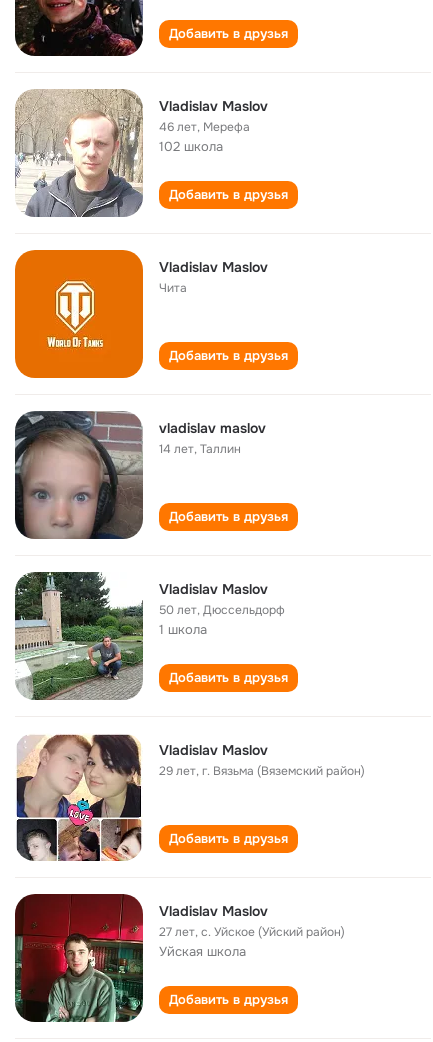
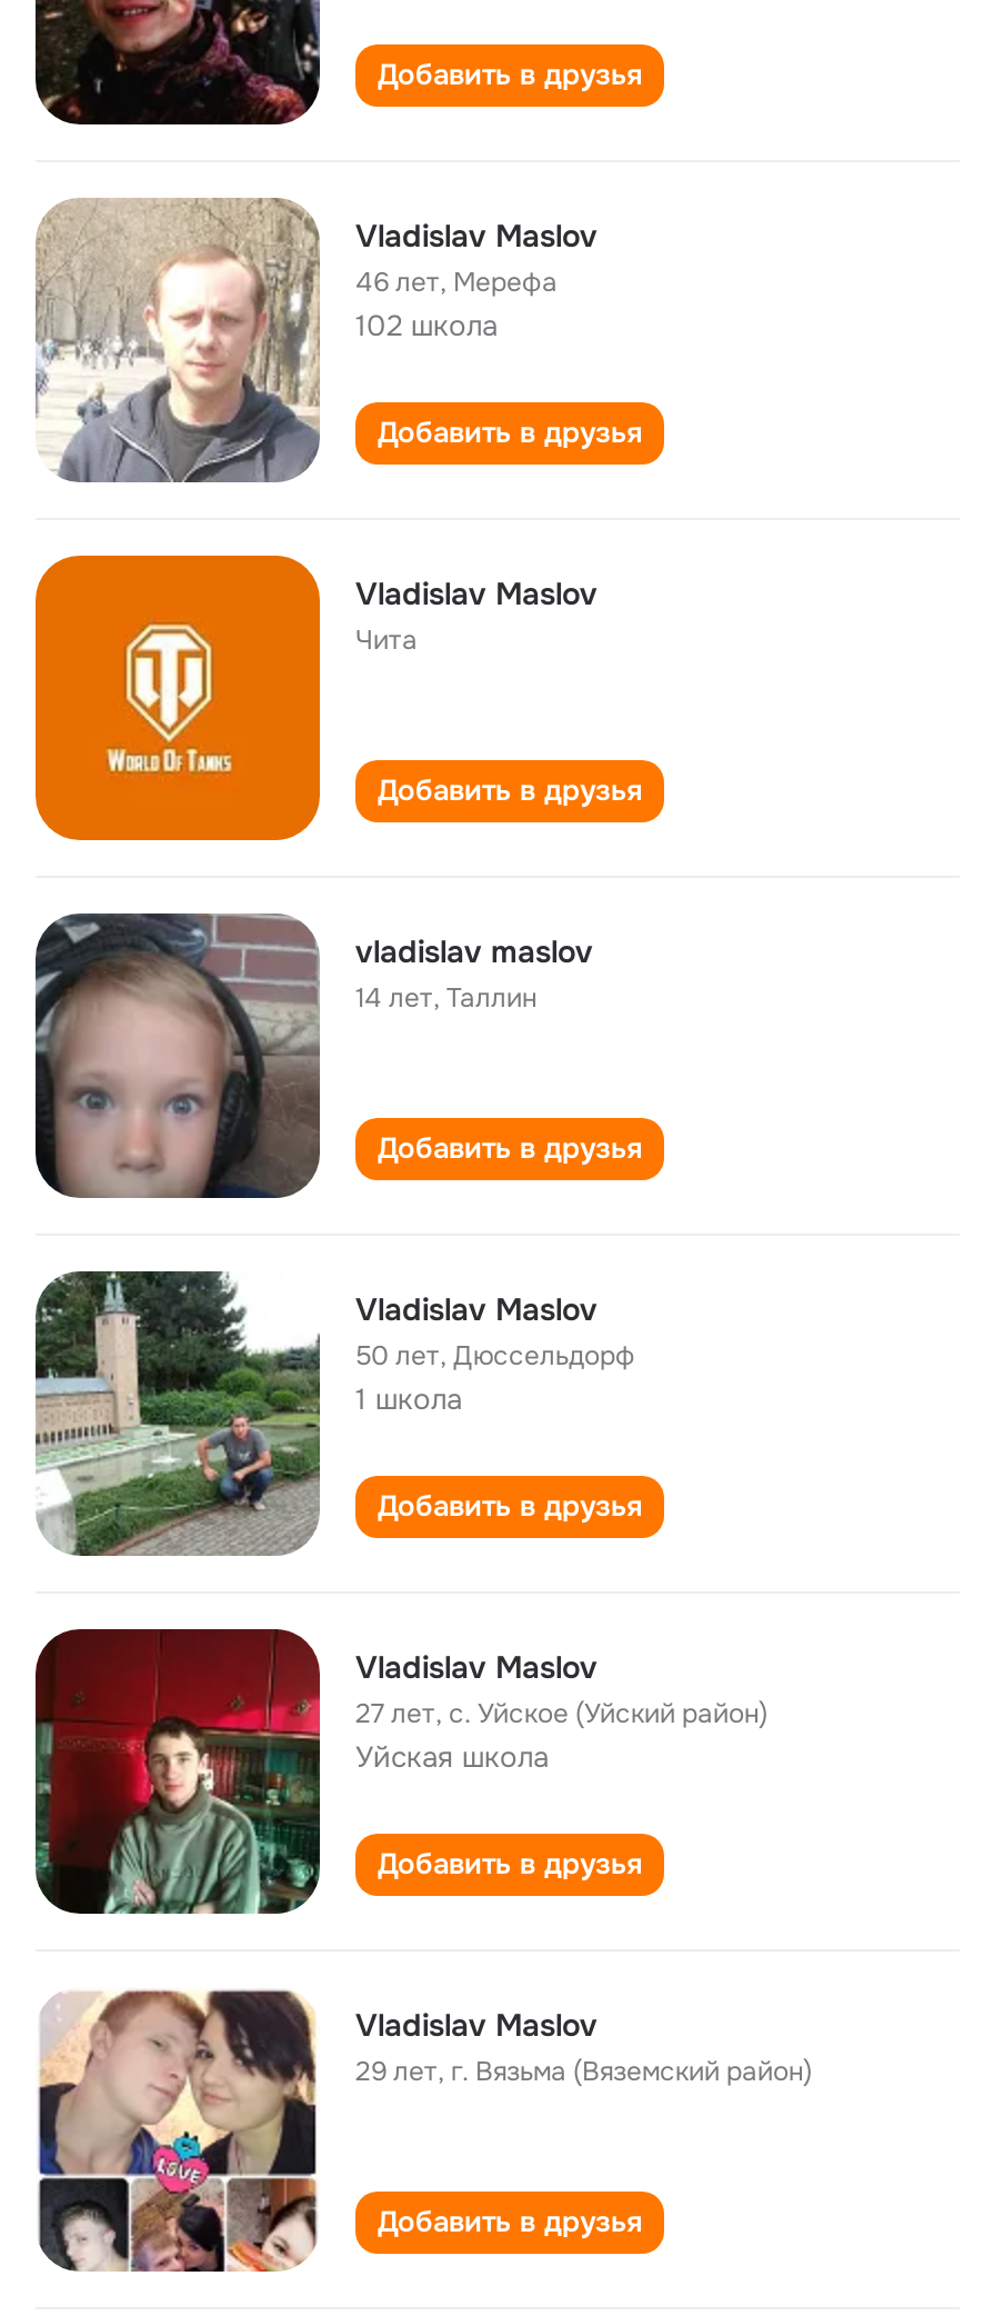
moved down: [image] | 29 лет, г. Вязьма (Вяземский район)

moved up: [image] | 27 лет, с. Уйское (Уйский район) | Уйская школа
